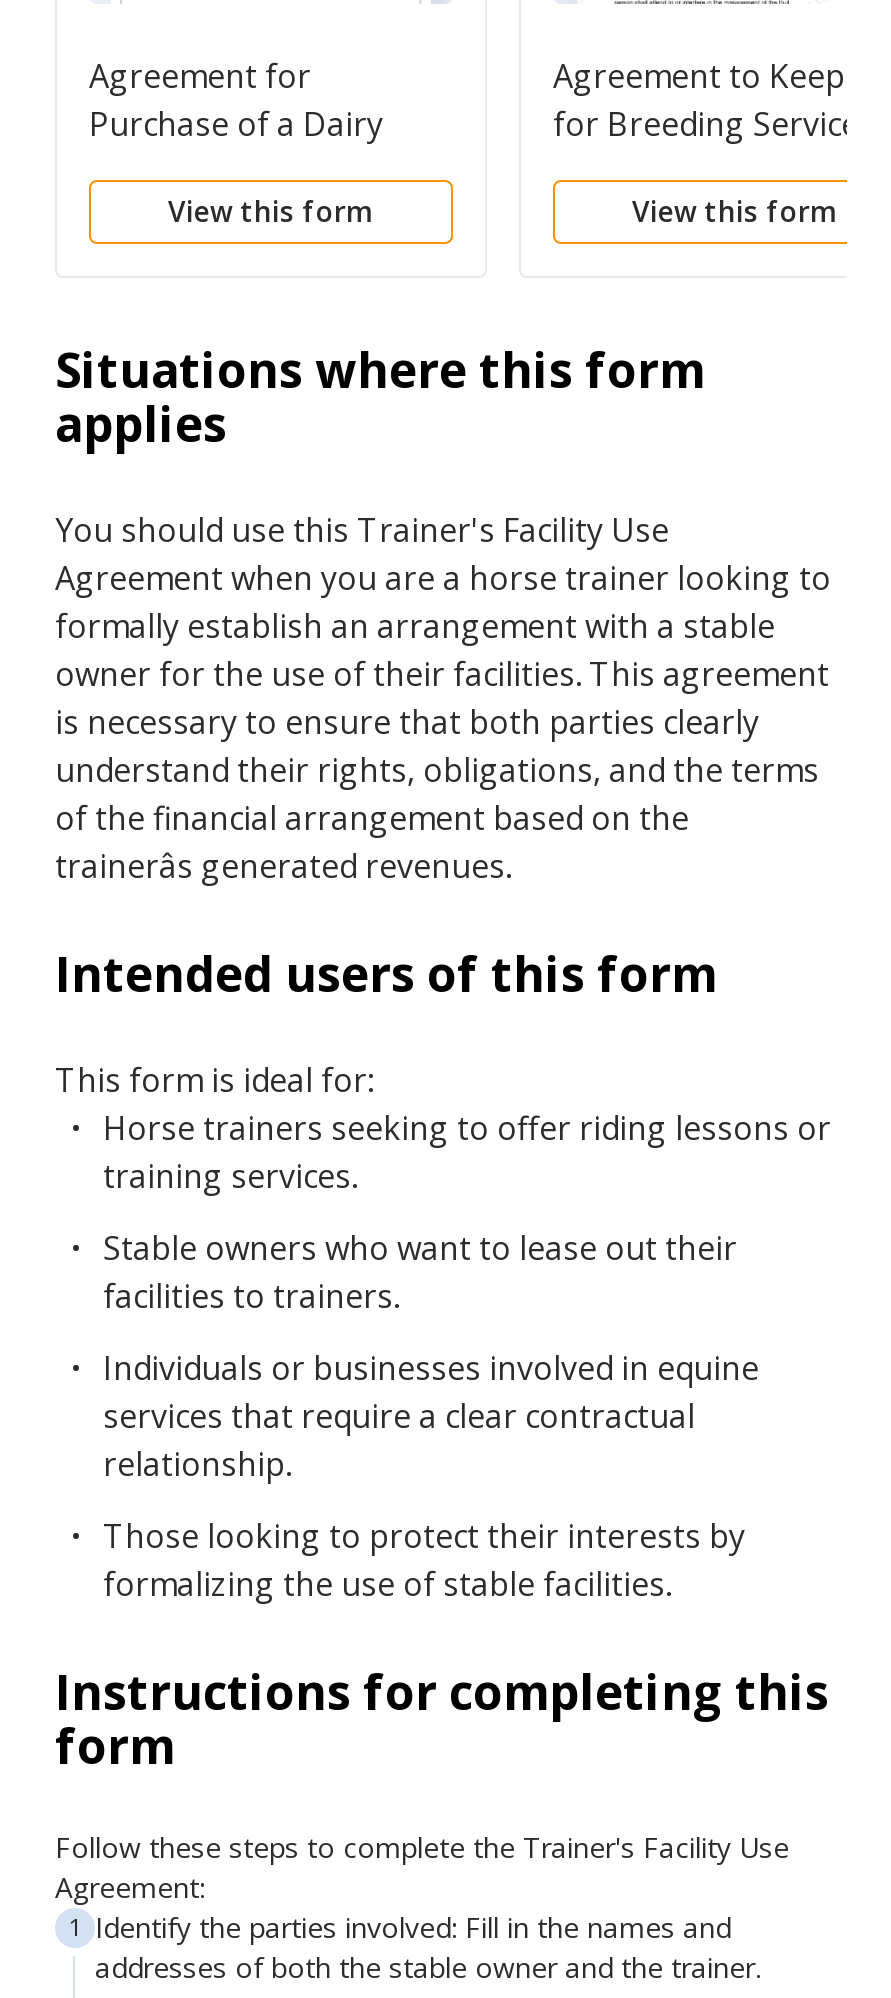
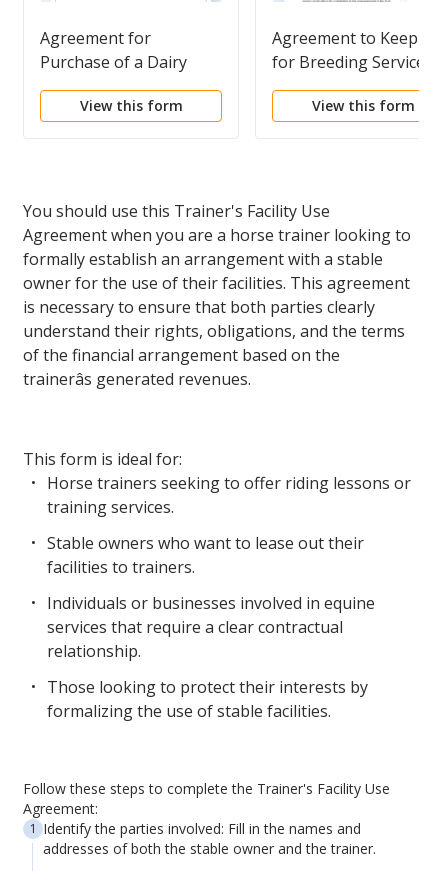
- Situations where this form
- applies

- Intended users of this form

- Instructions for completing this
- form
